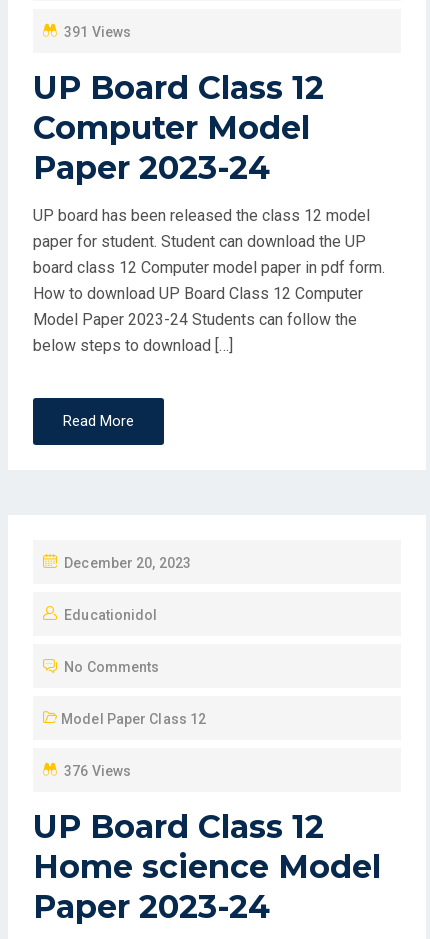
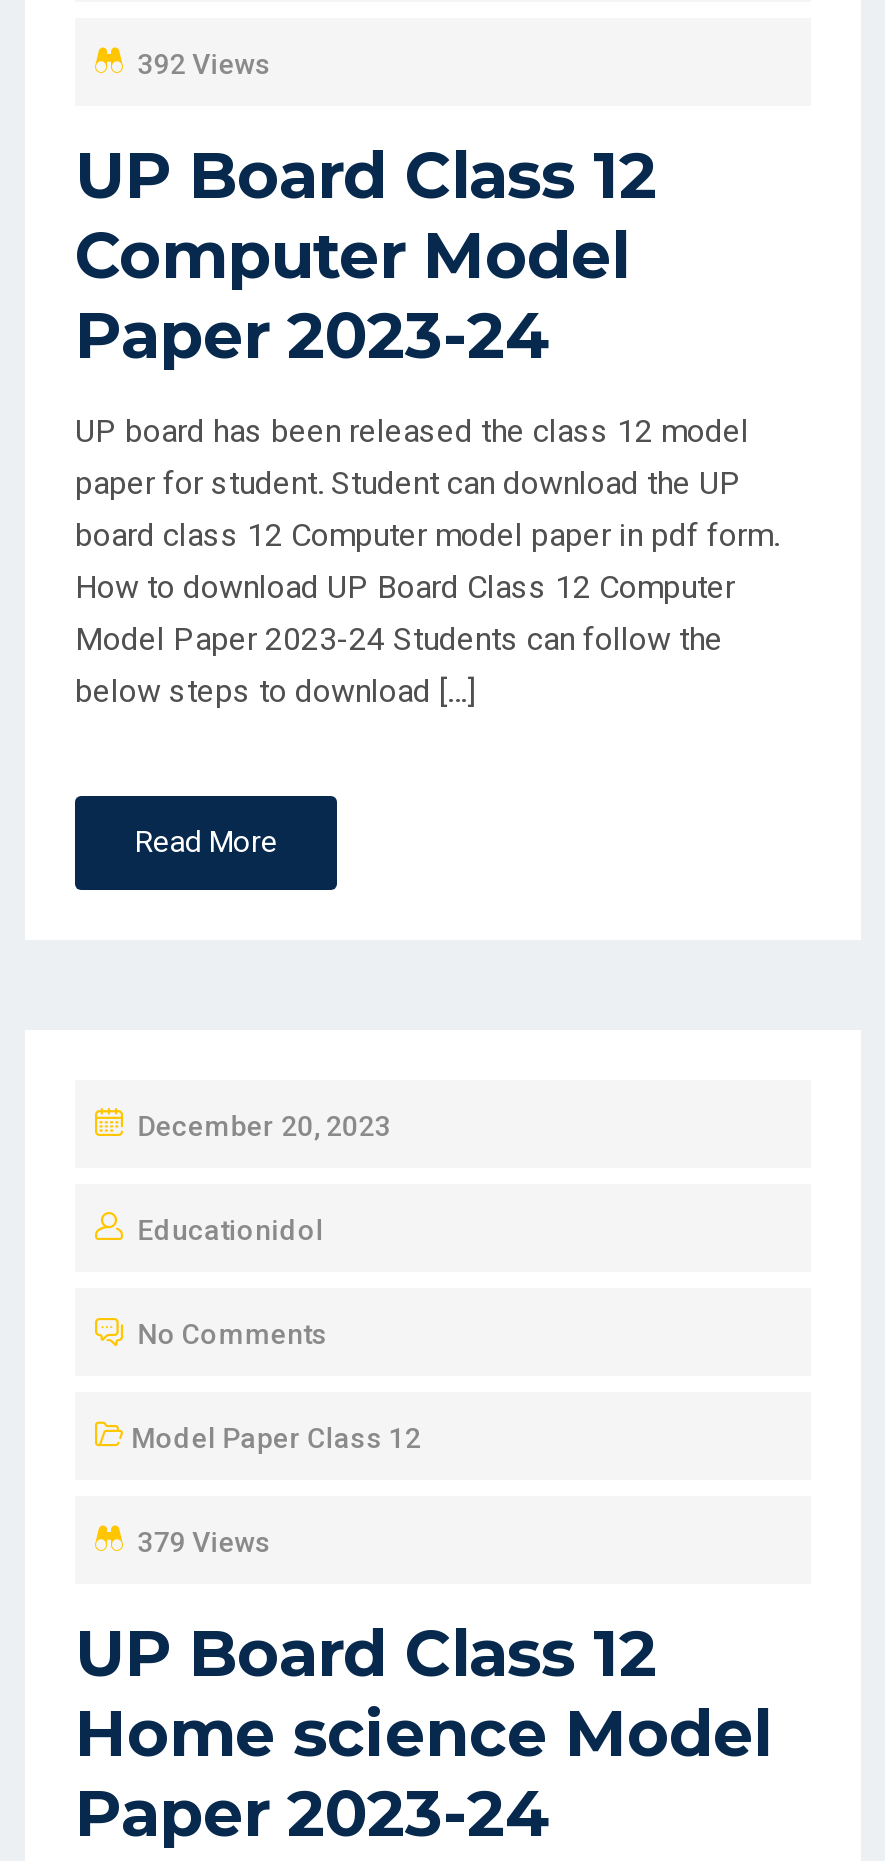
- 391 Views
+ 392 Views

- 376 Views
+ 379 Views
